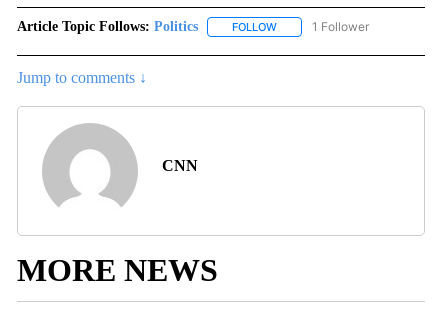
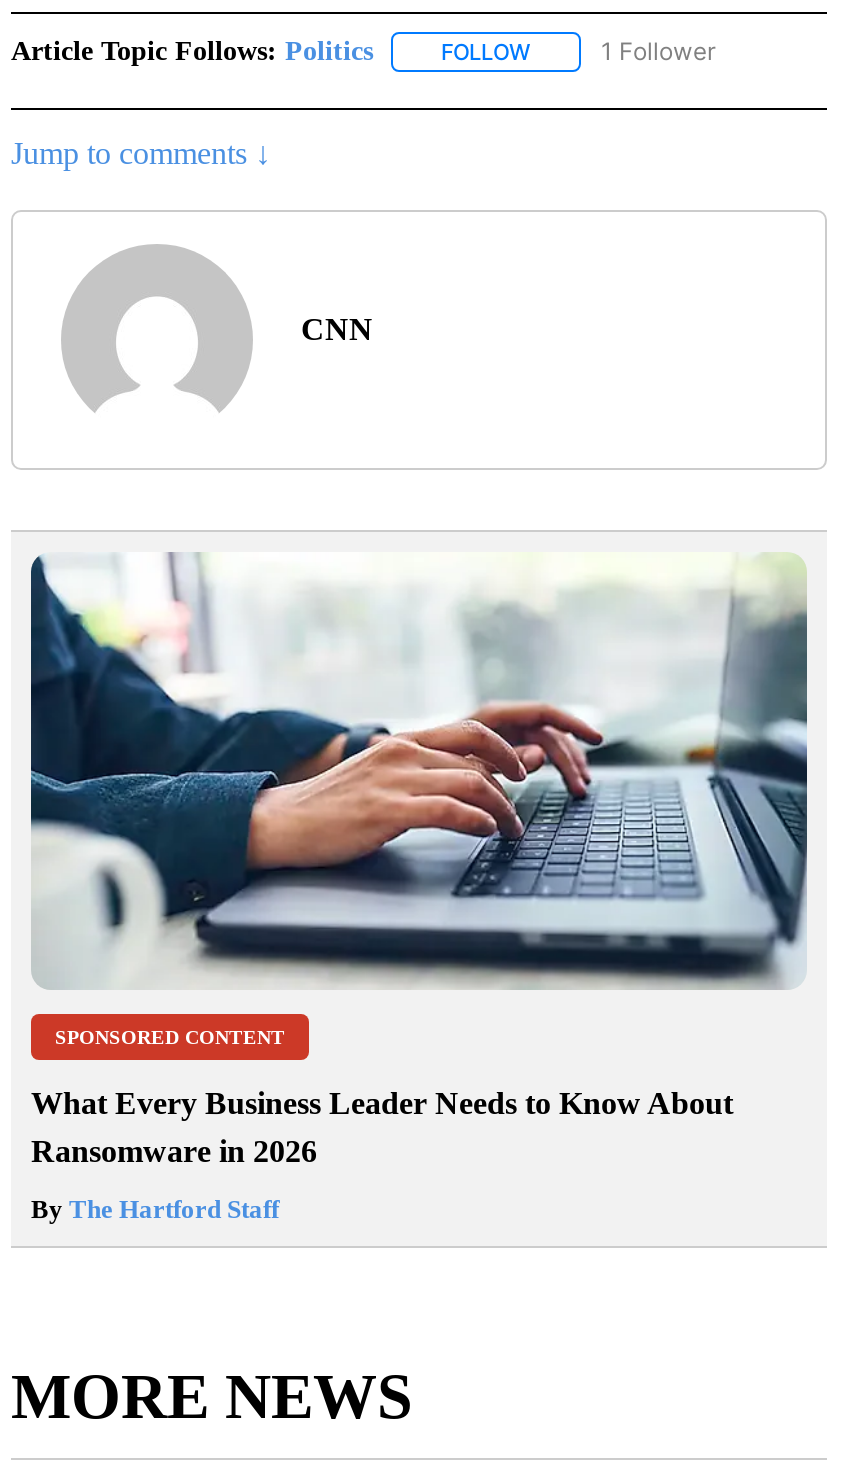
+ [image]
+ SPONSORED CONTENT
+ What Every Business Leader Needs to Know About
+ Ransomware in 2026
+ By The Hartford Staff
